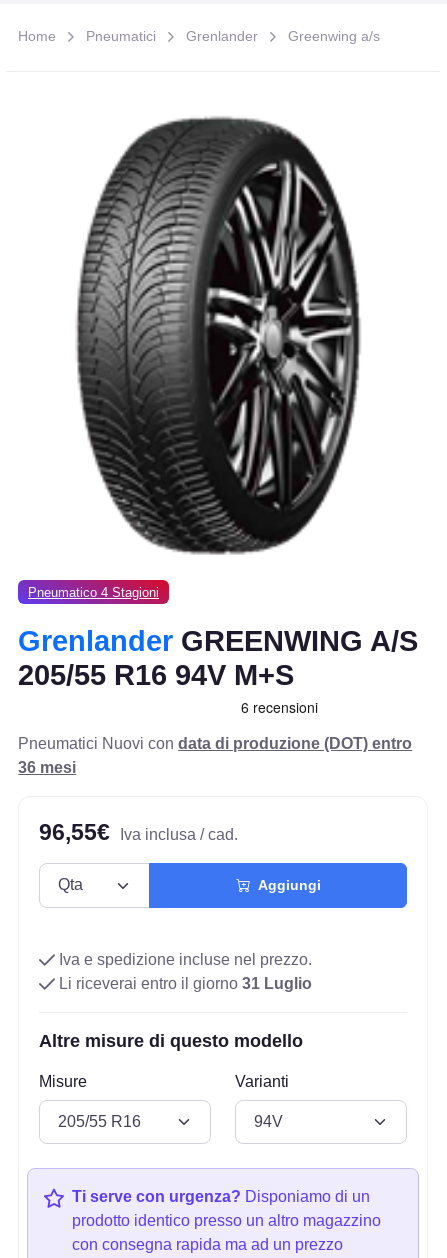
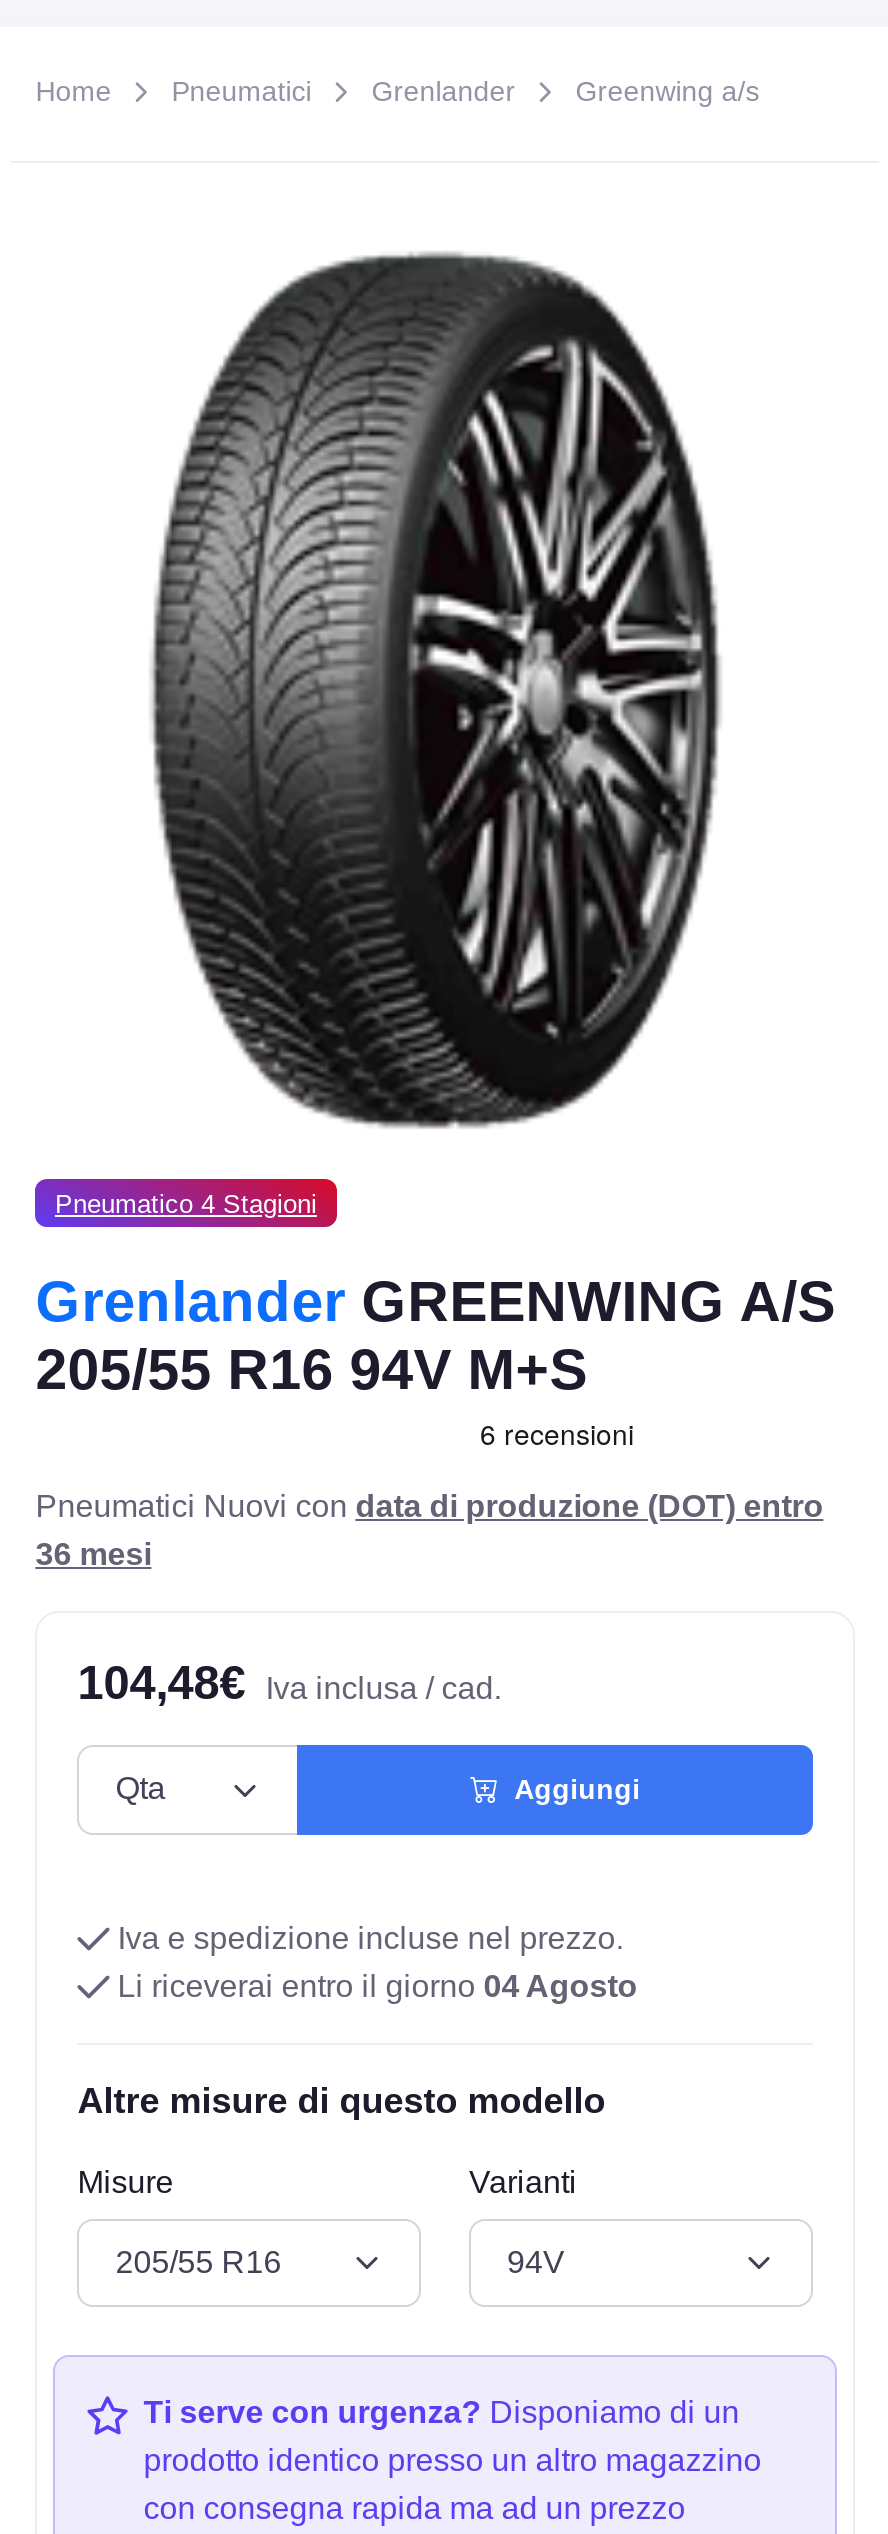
- 96,55€ Iva inclusa / cad.
+ 104,48€ Iva inclusa / cad.

- Li riceverai entro il giorno 31 Luglio
+ Li riceverai entro il giorno 04 Agosto
